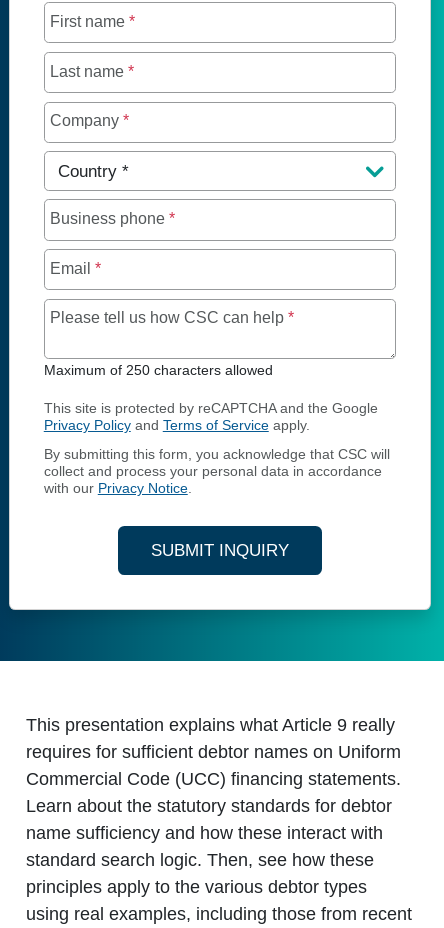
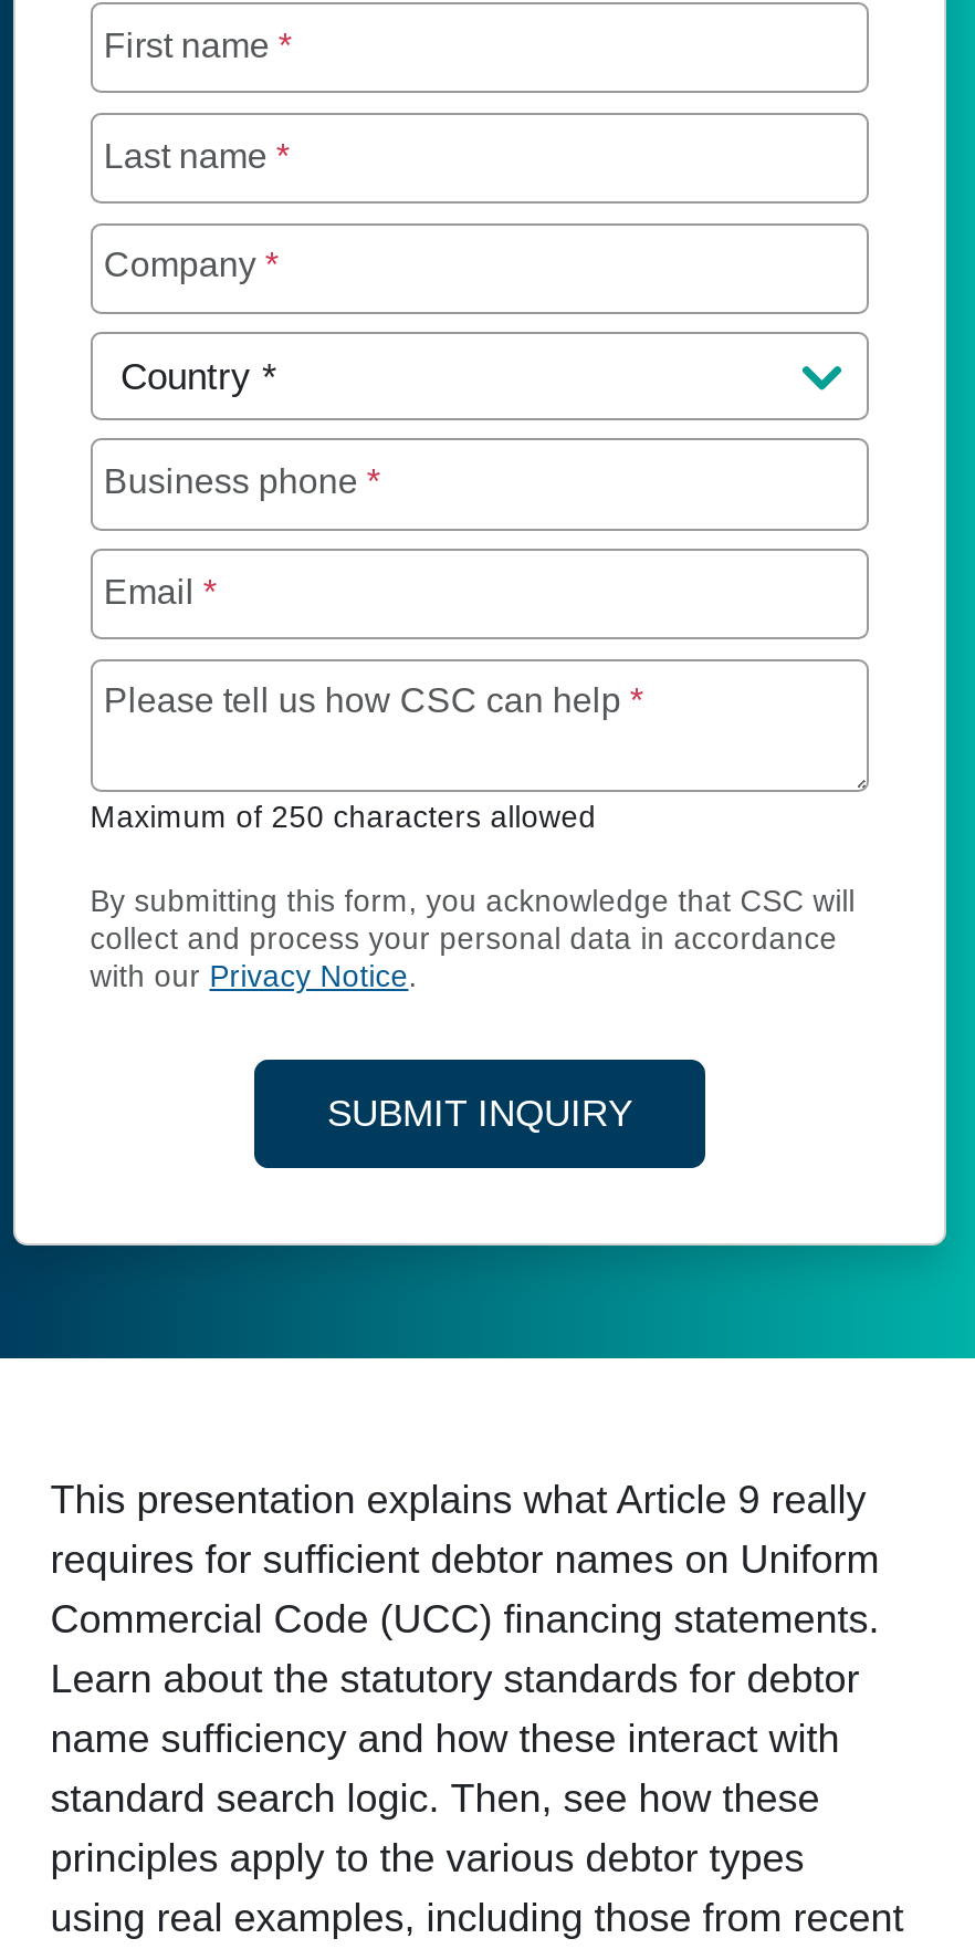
- This site is protected by reCAPTCHA and the Google
- Privacy Policy and Terms of Service apply.
